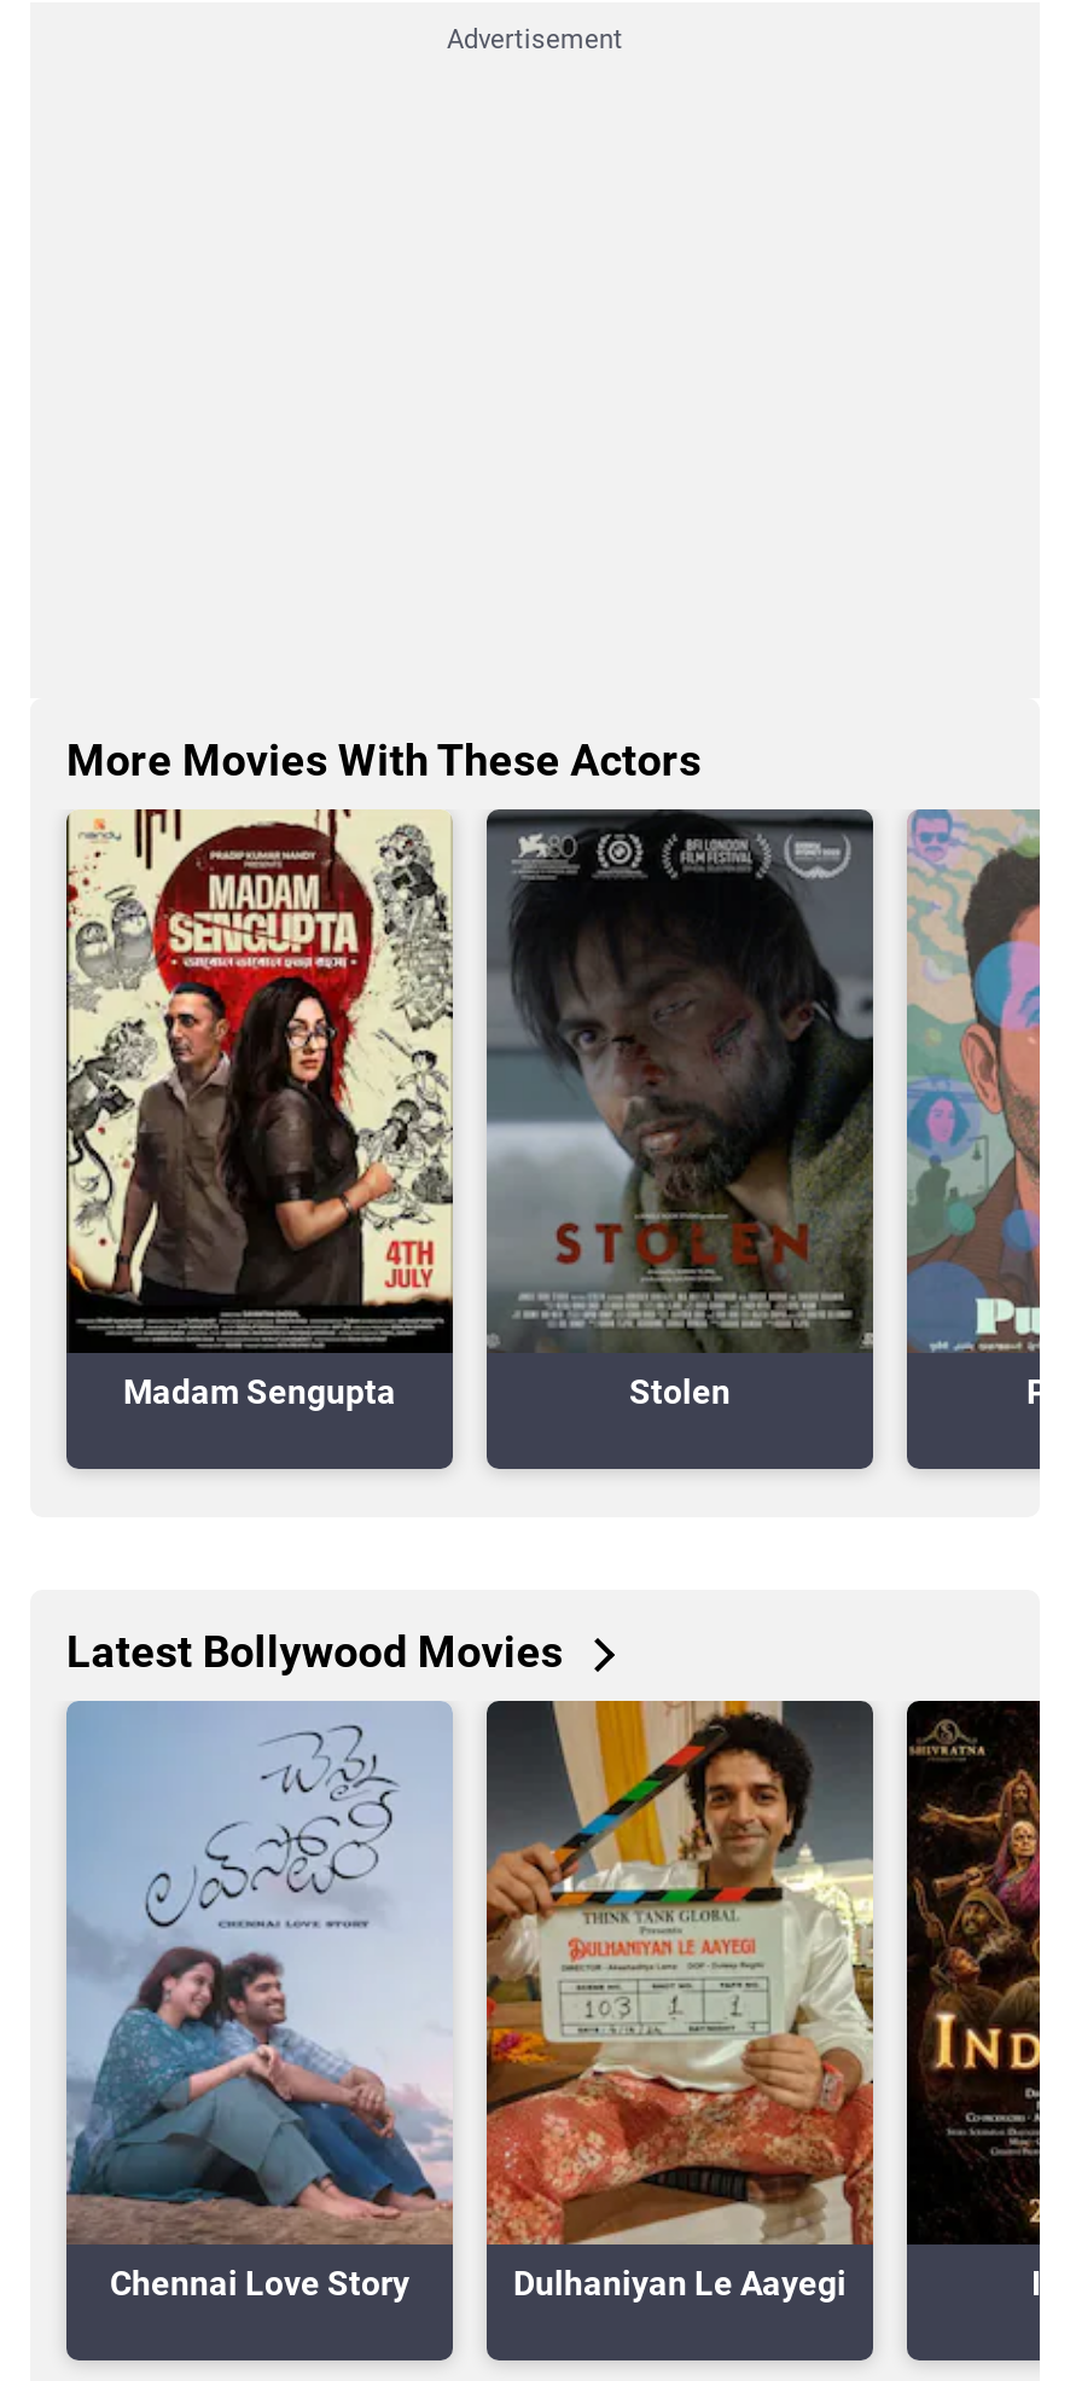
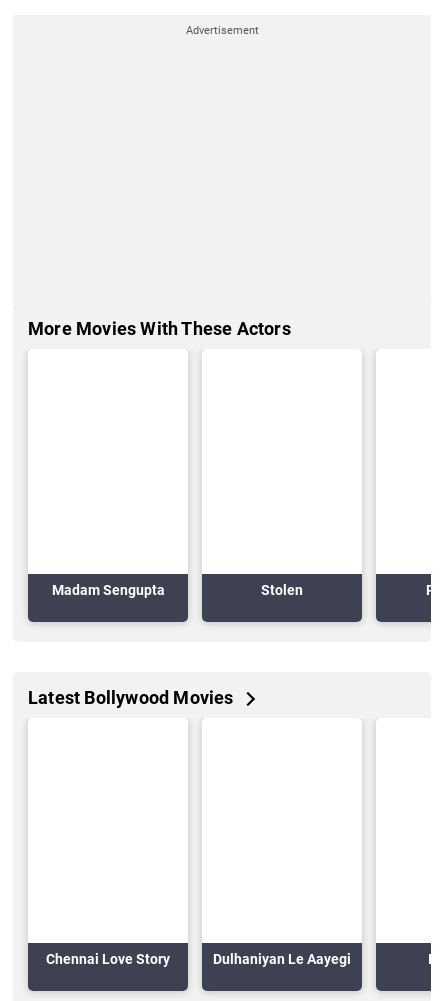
- [image]

- [image]

- [image]

- [image]

- [image]

- [image]
